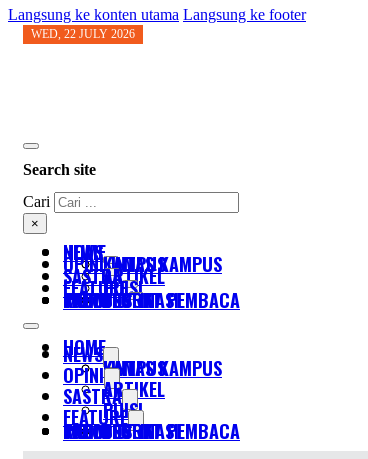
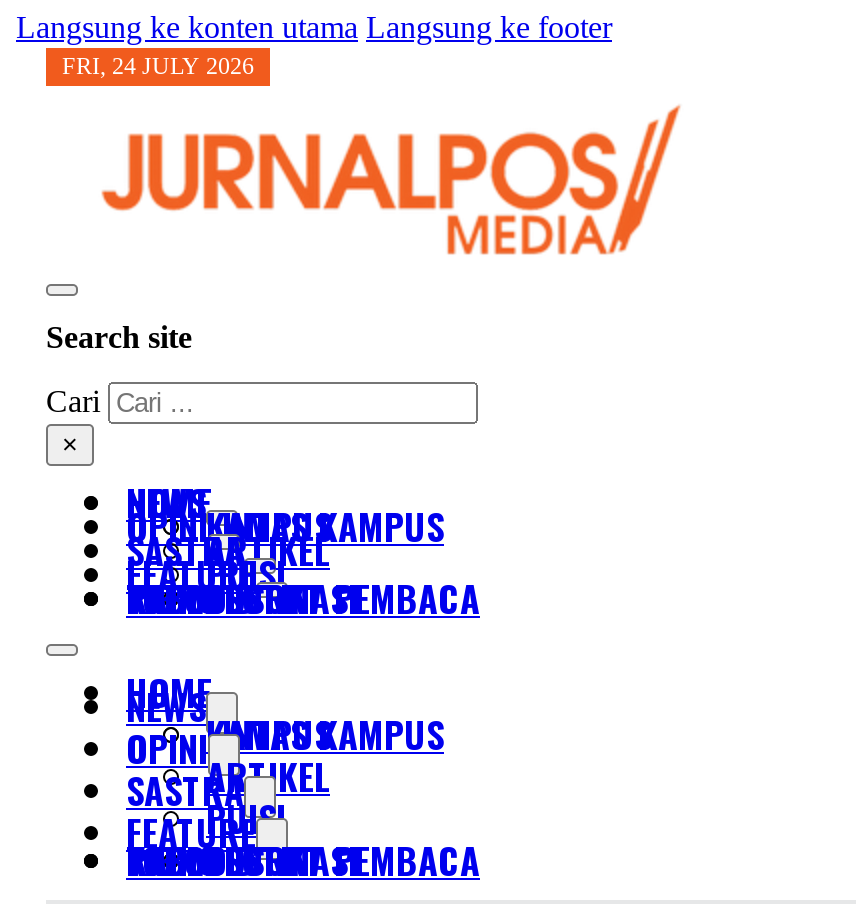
- WED, 22 JULY 2026
+ FRI, 24 JULY 2026

+ [image]
